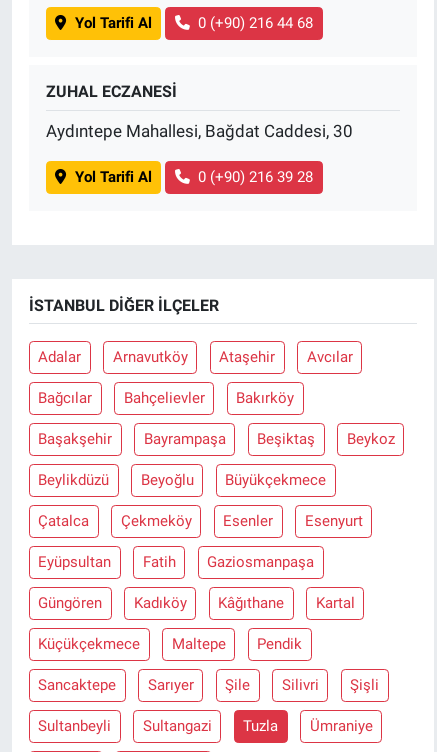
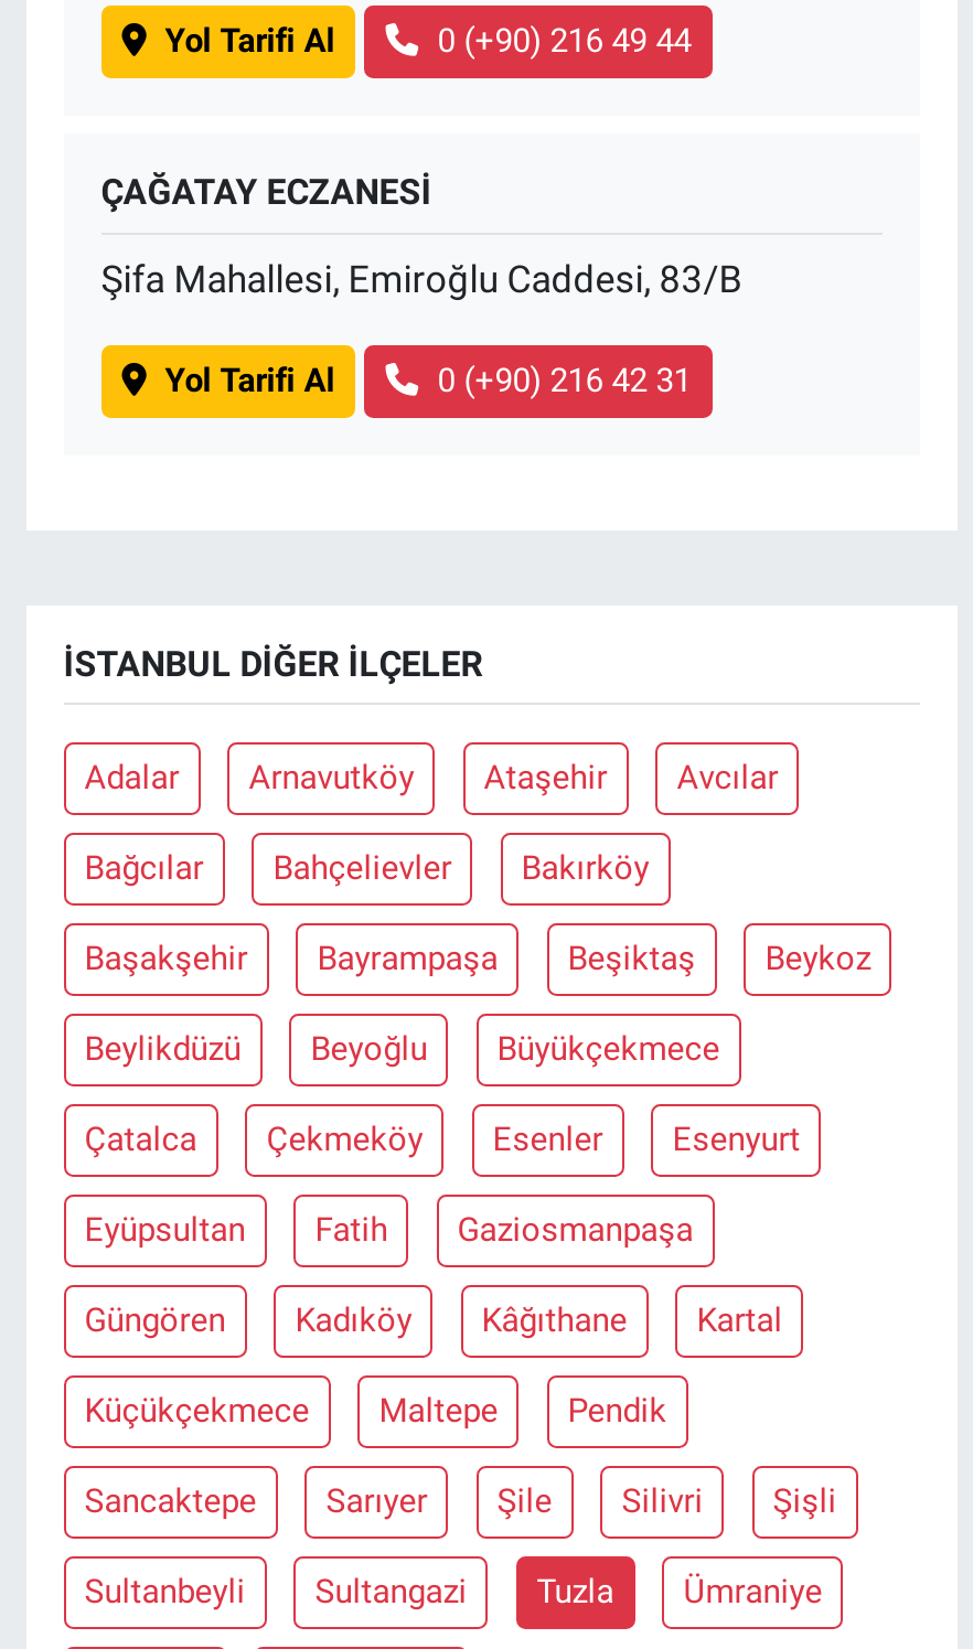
- 0 (+90) 216 44 68
+ 0 (+90) 216 49 44

- ZUHAL ECZANESİ
+ ÇAĞATAY ECZANESİ

- Aydıntepe Mahallesi, Bağdat Caddesi, 30
+ Şifa Mahallesi, Emiroğlu Caddesi, 83/B

- 0 (+90) 216 39 28
+ 0 (+90) 216 42 31
